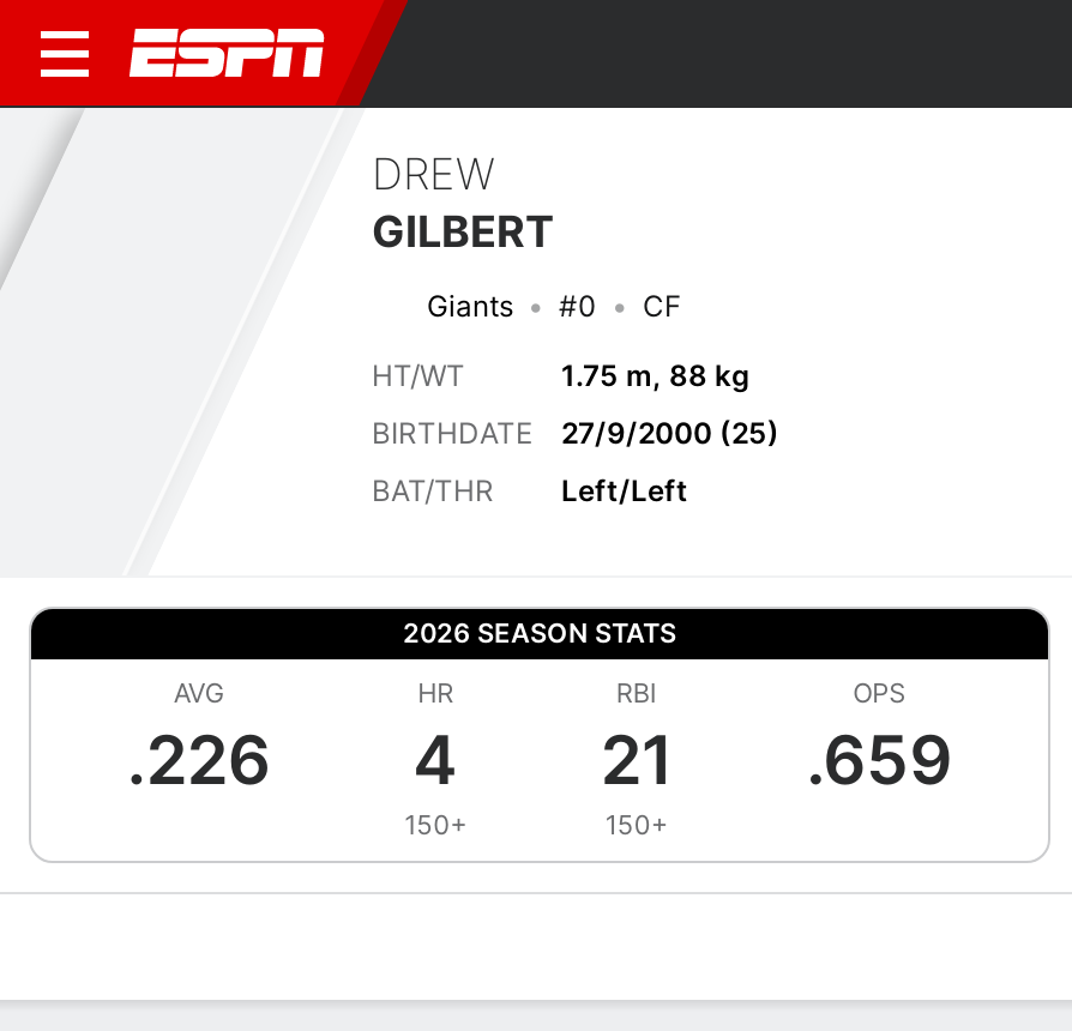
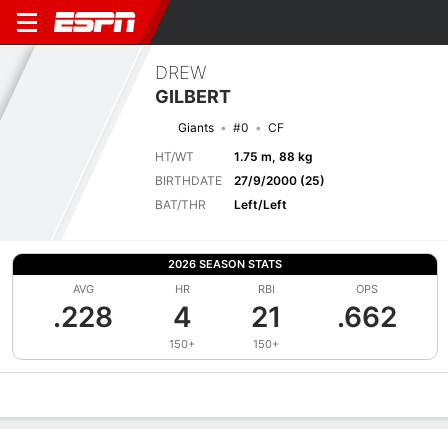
- .226
+ .228

- .659
+ .662
